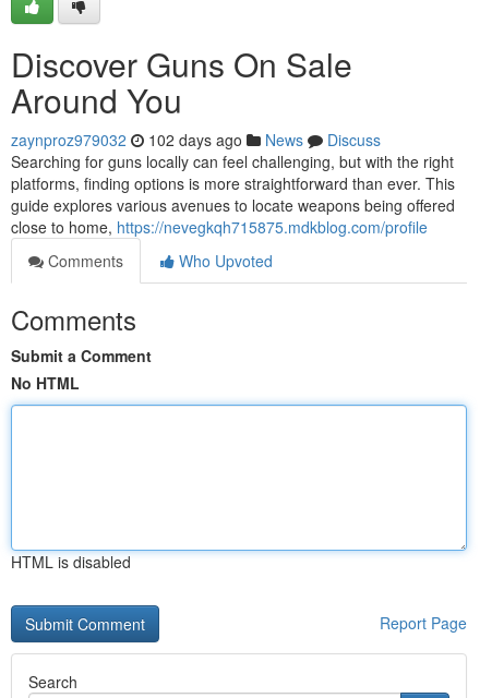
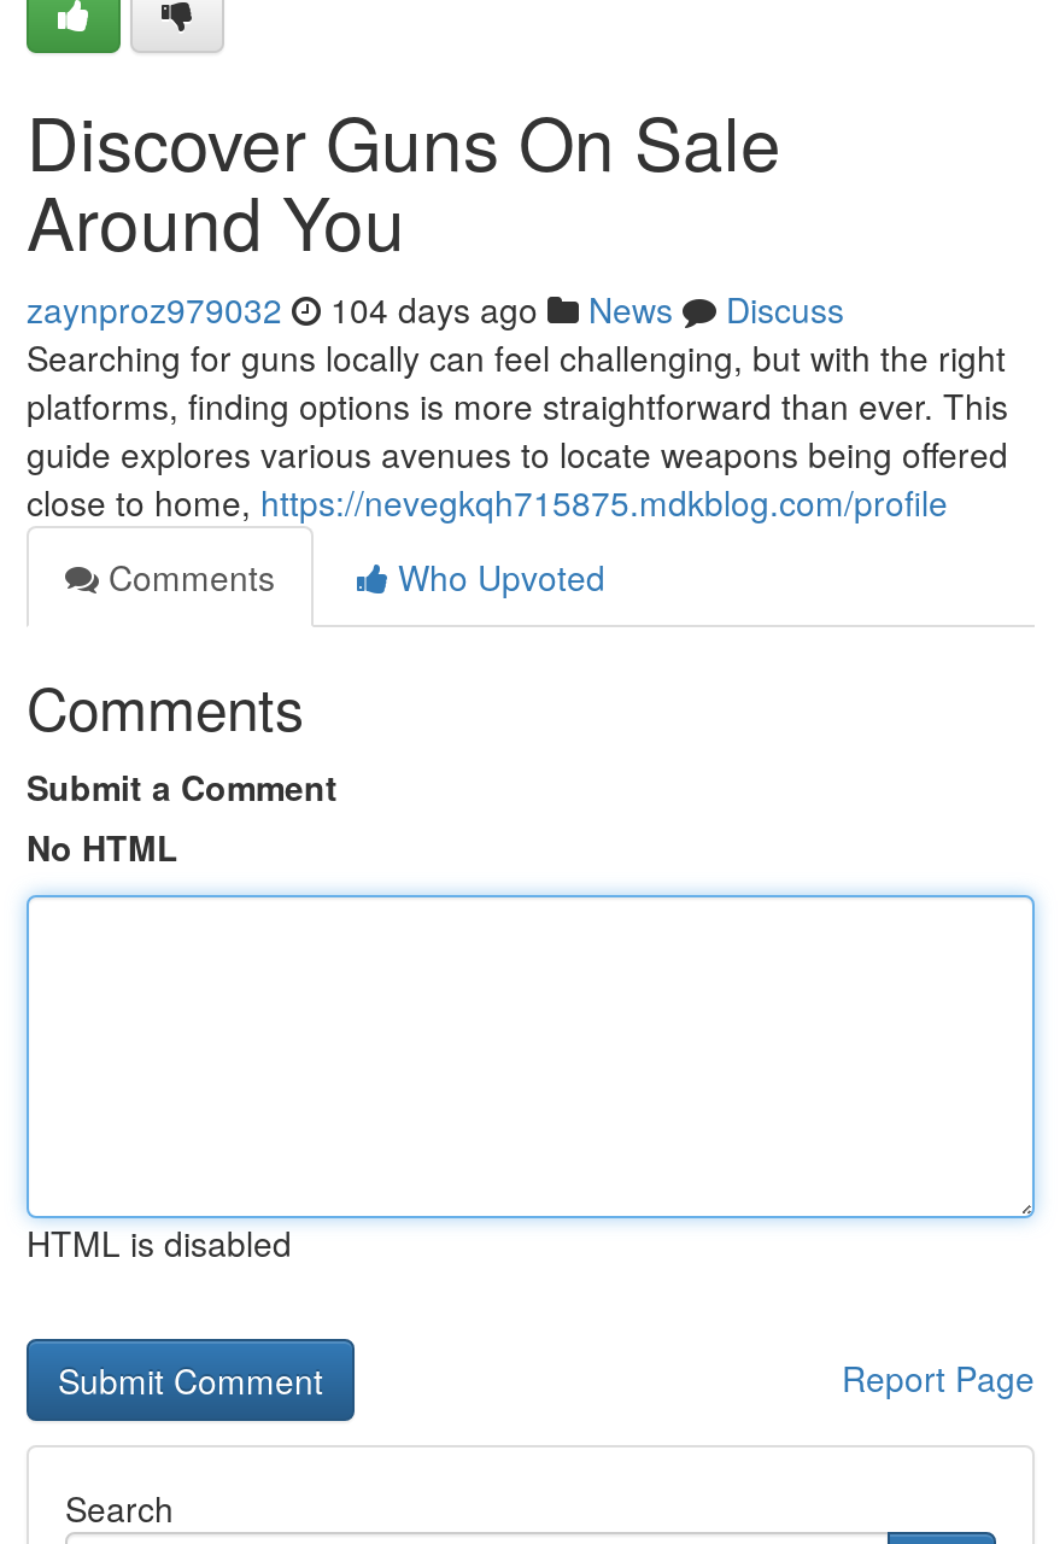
- zaynproz979032 102 days ago News Discuss
+ zaynproz979032 104 days ago News Discuss
